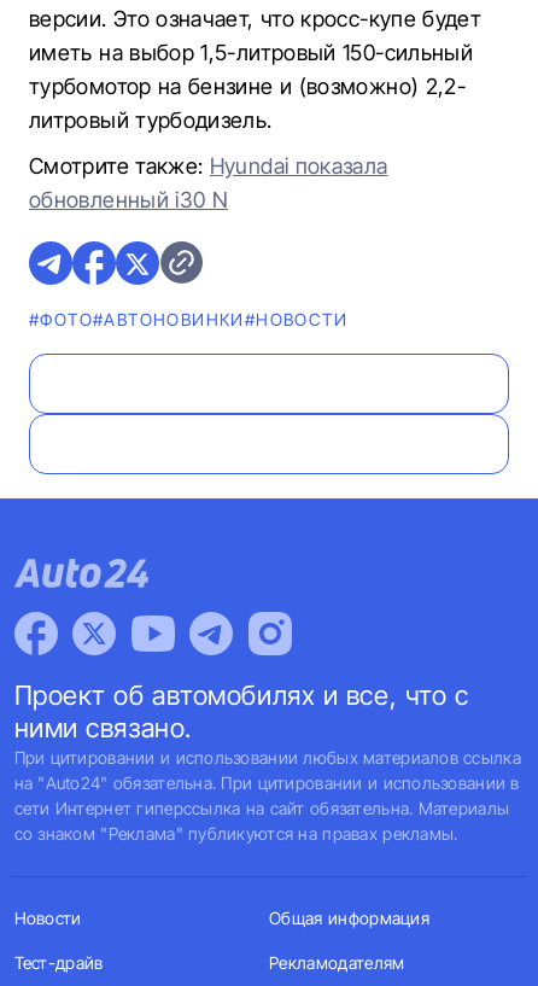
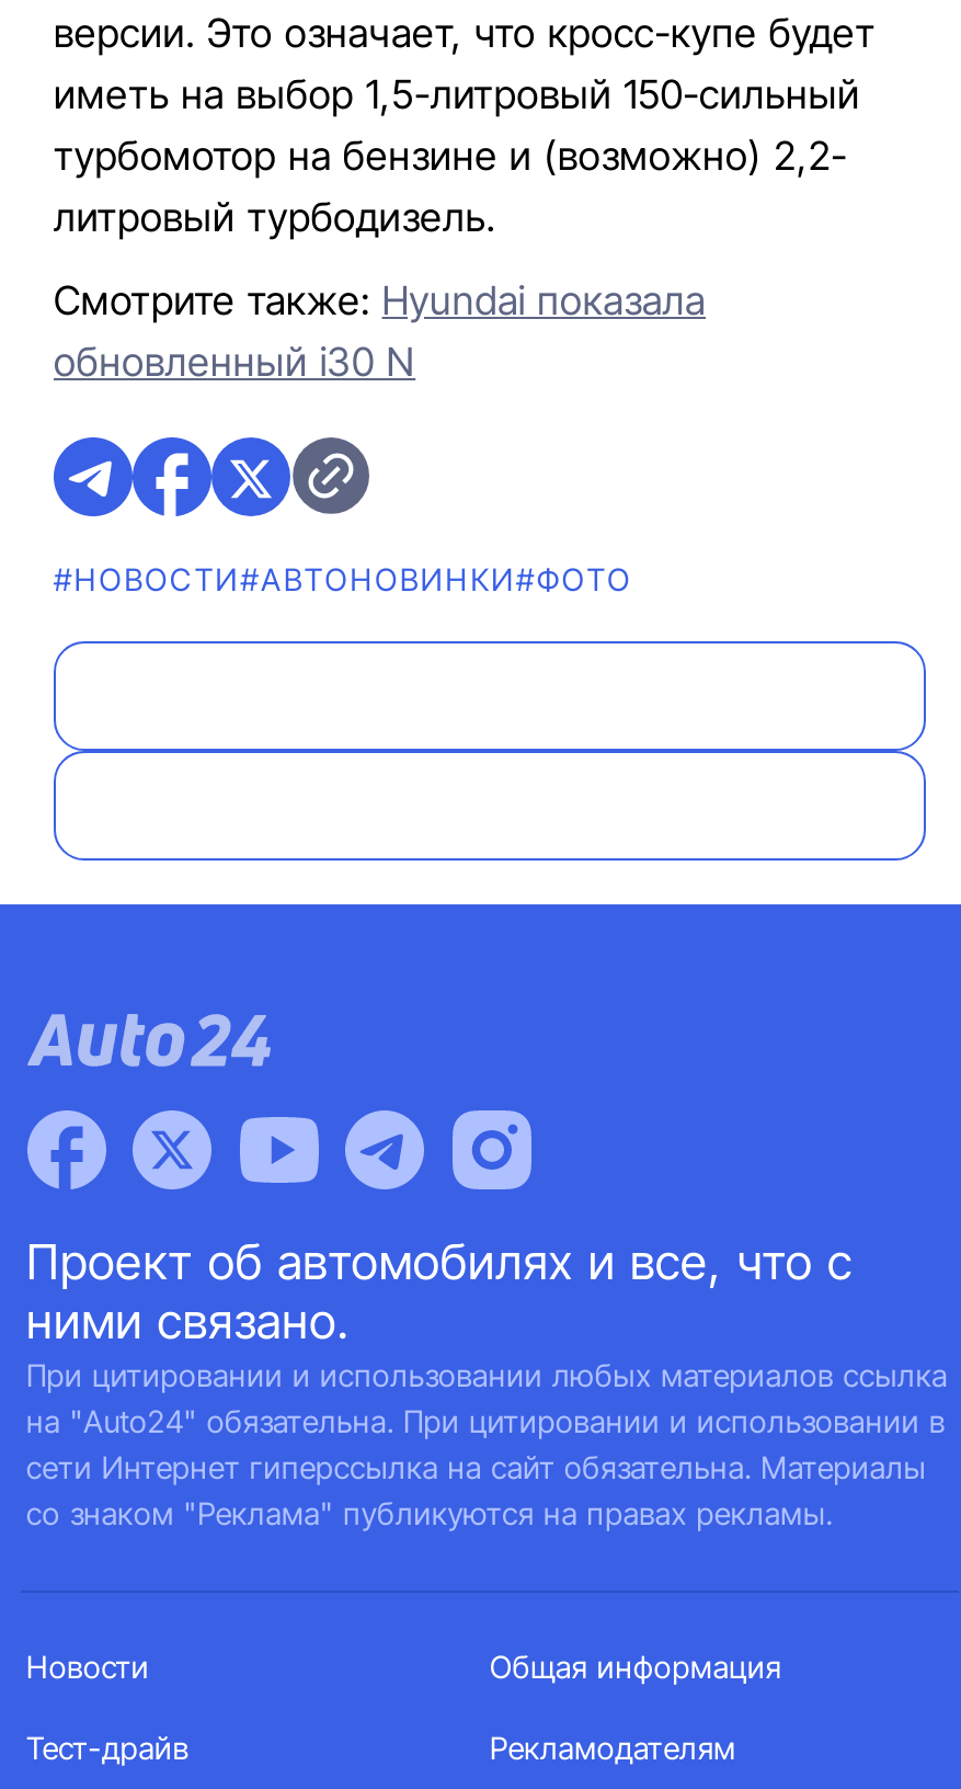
- #ФОТО#AВТОНОВИНКИ#НОВОСТИ
+ #НОВОСТИ#AВТОНОВИНКИ#ФОТО
